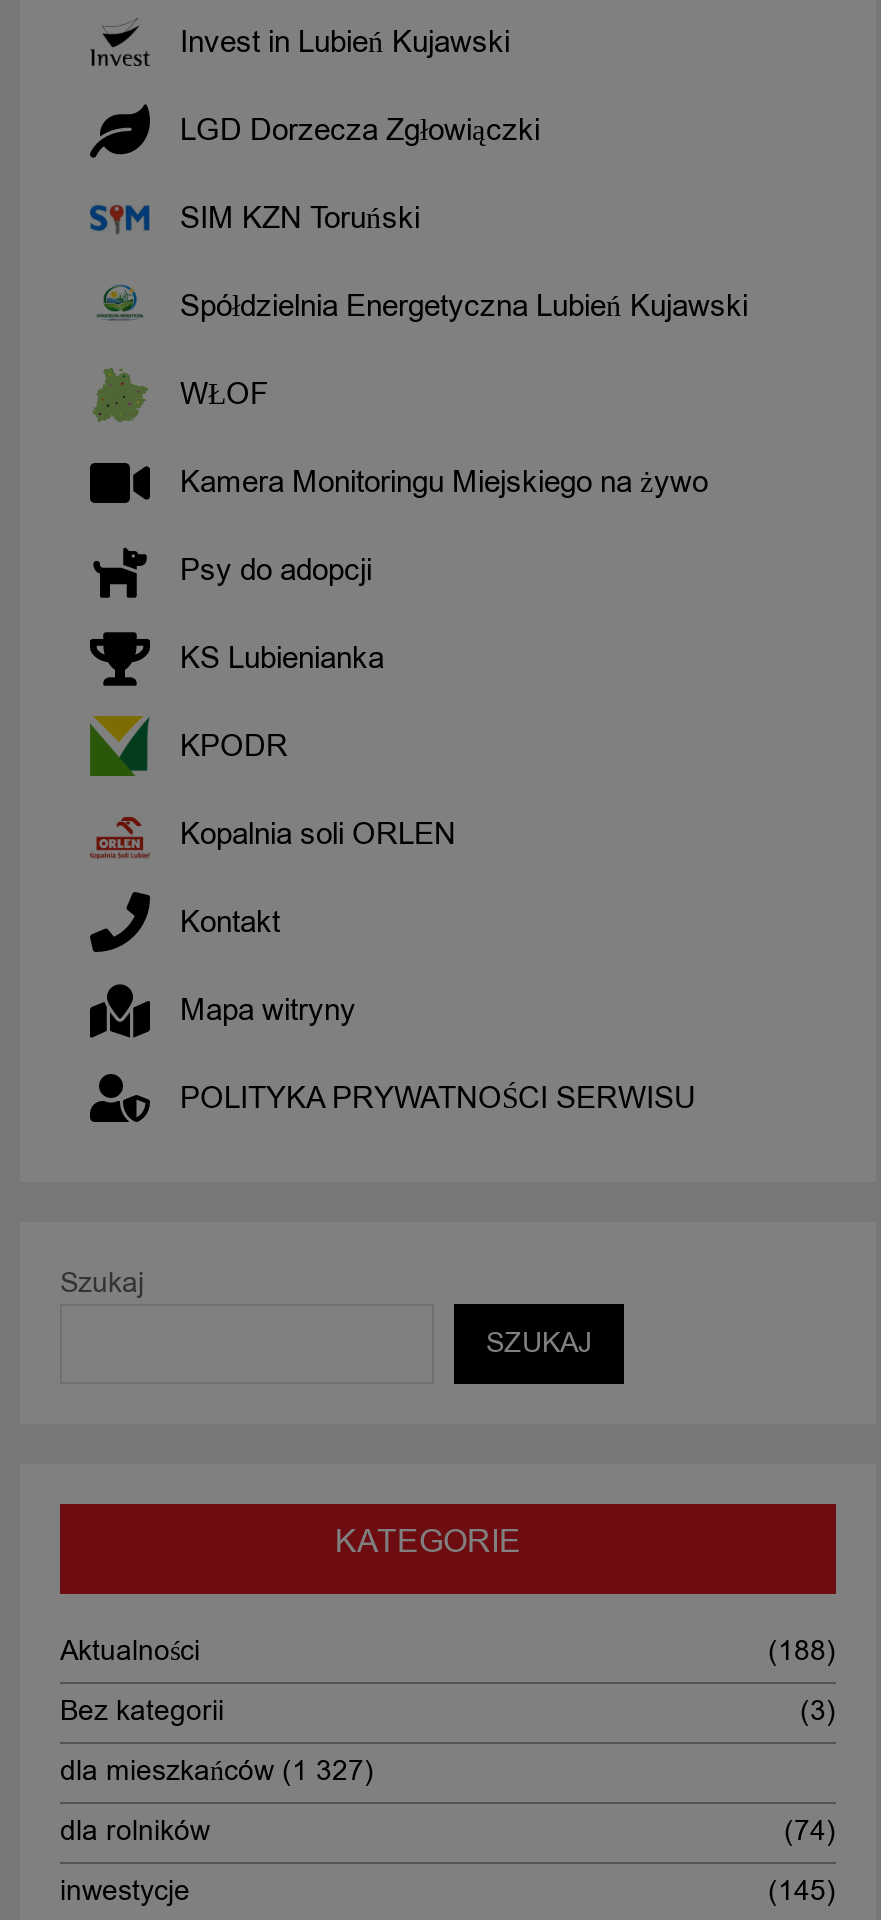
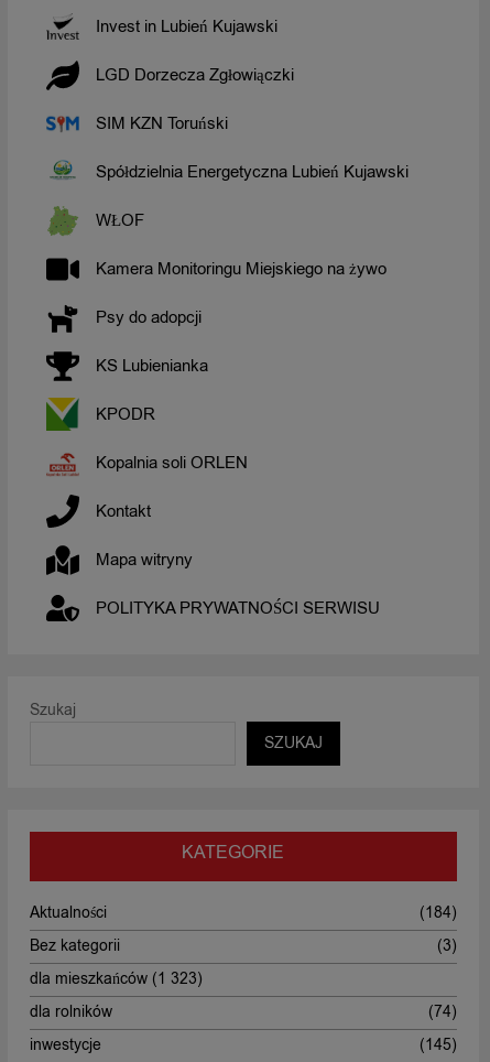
- (188)
+ (184)

- dla mieszkańców (1 327)
+ dla mieszkańców (1 323)
